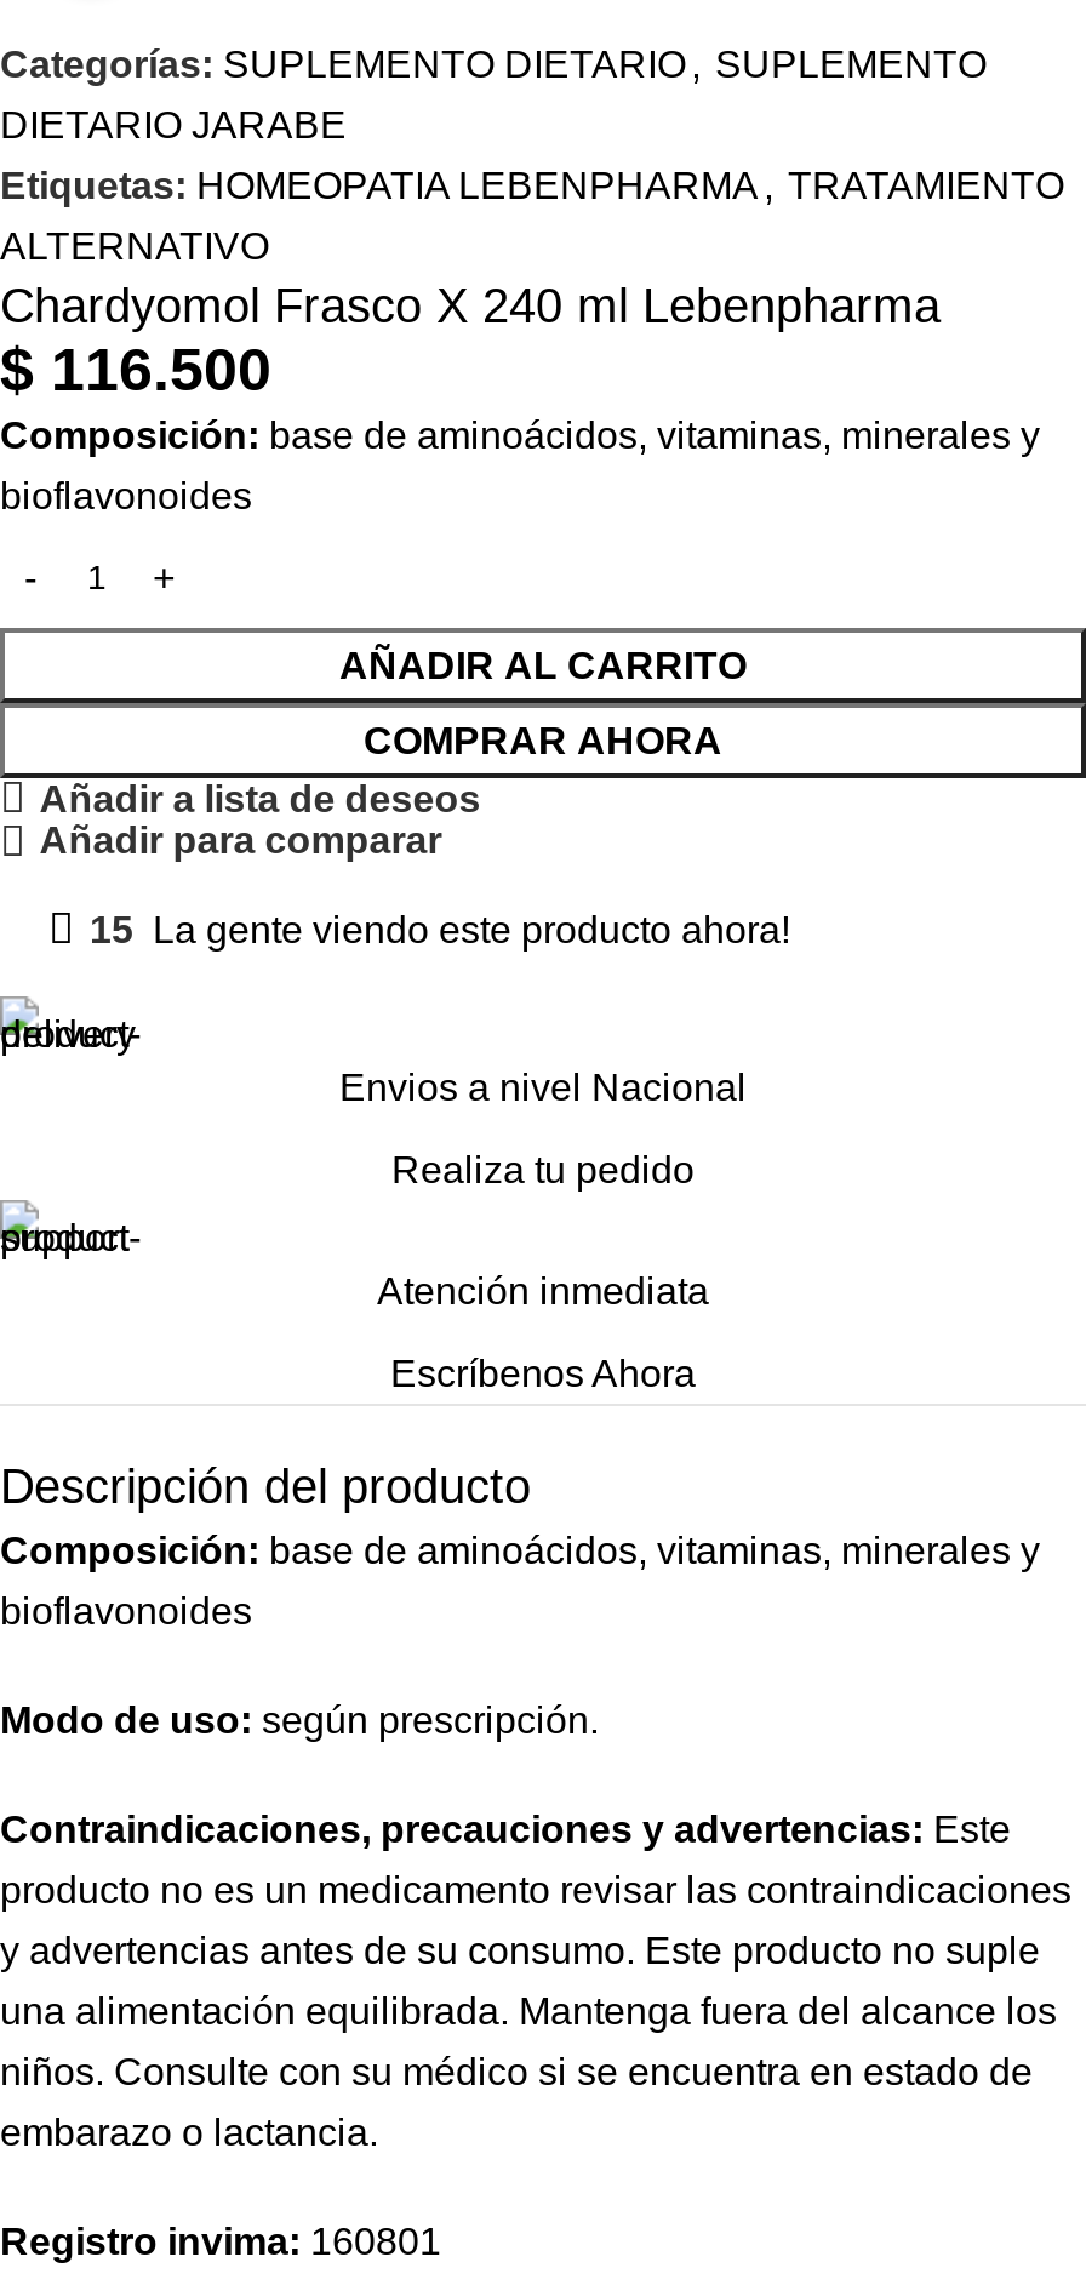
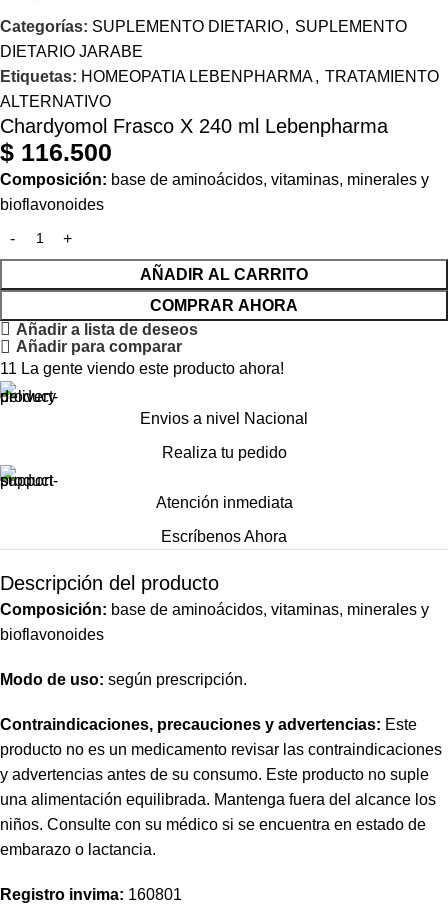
- 15 La gente viendo este producto ahora!
+ 11 La gente viendo este producto ahora!
